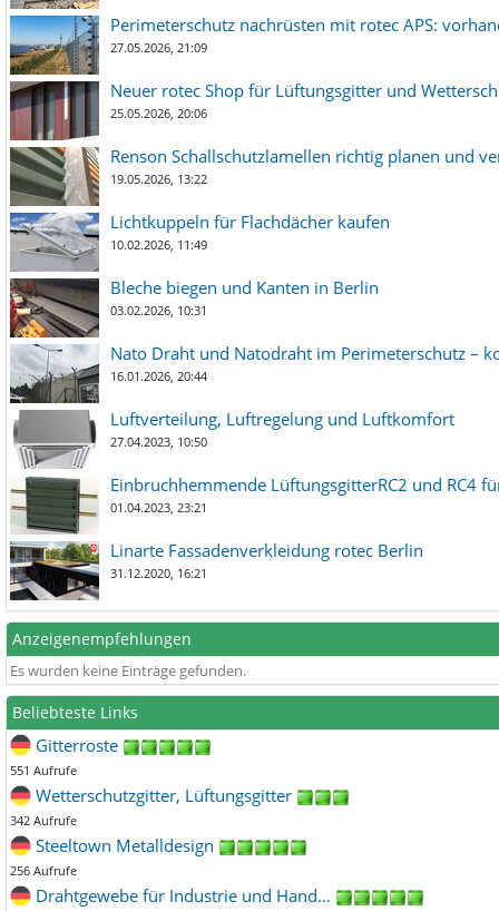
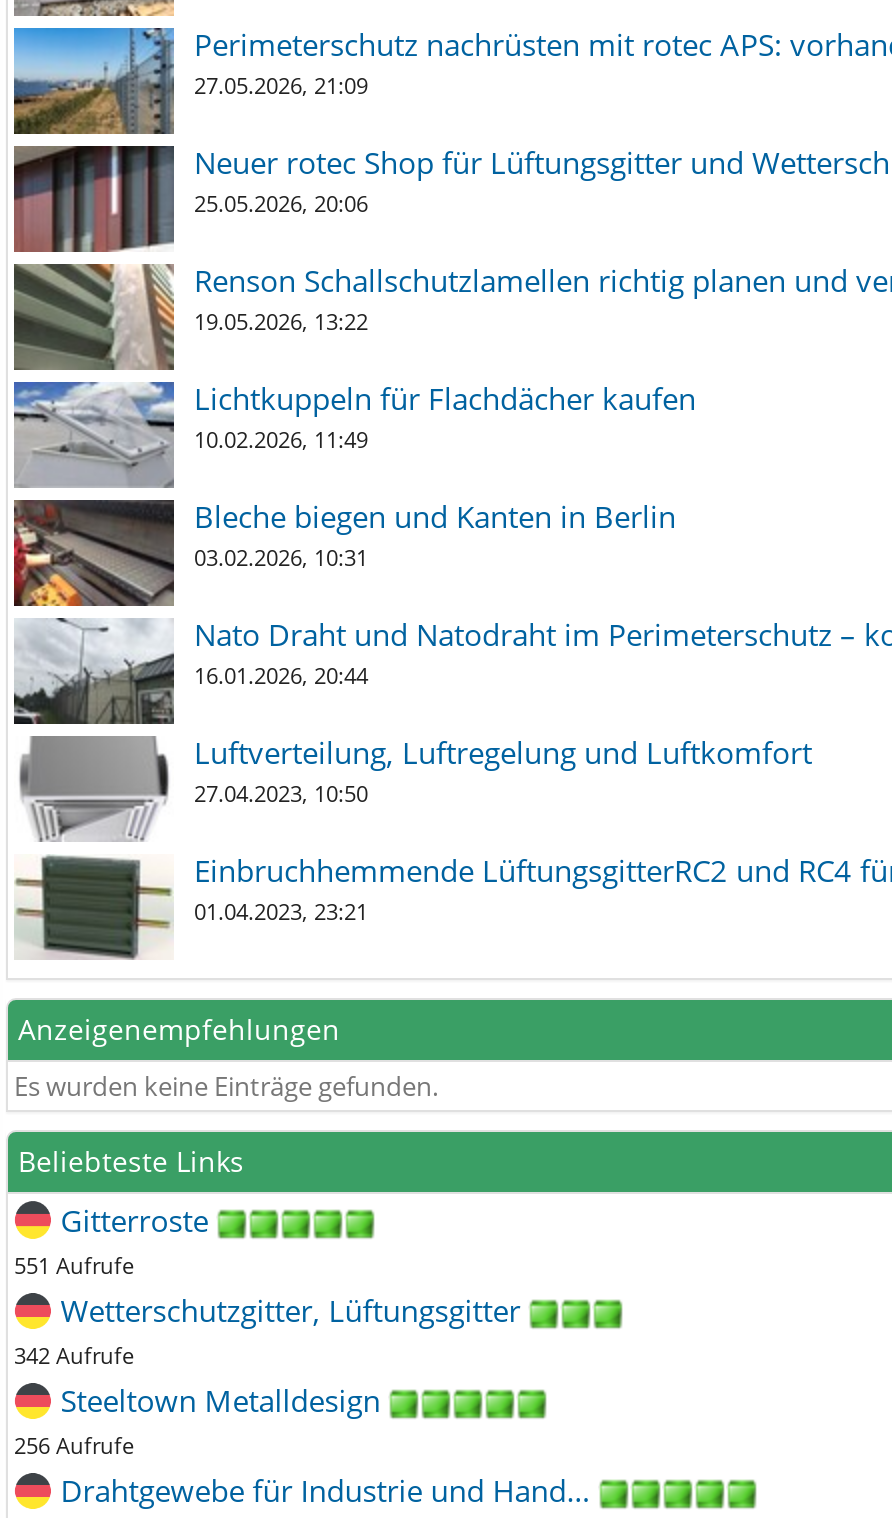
- [image]
- Linarte Fassadenverkleidung rotec Berlin
- 31.12.2020, 16:21
